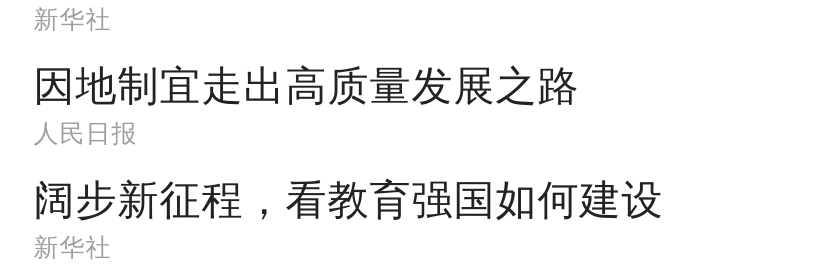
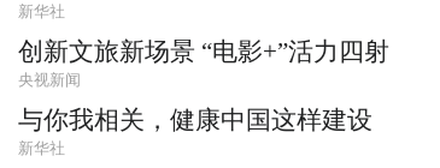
- 因地制宜走出高质量发展之路
- 人民日报
+ 创新文旅新场景 “电影+”活力四射
+ 央视新闻

- 阔步新征程，看教育强国如何建设
+ 与你我相关，健康中国这样建设
